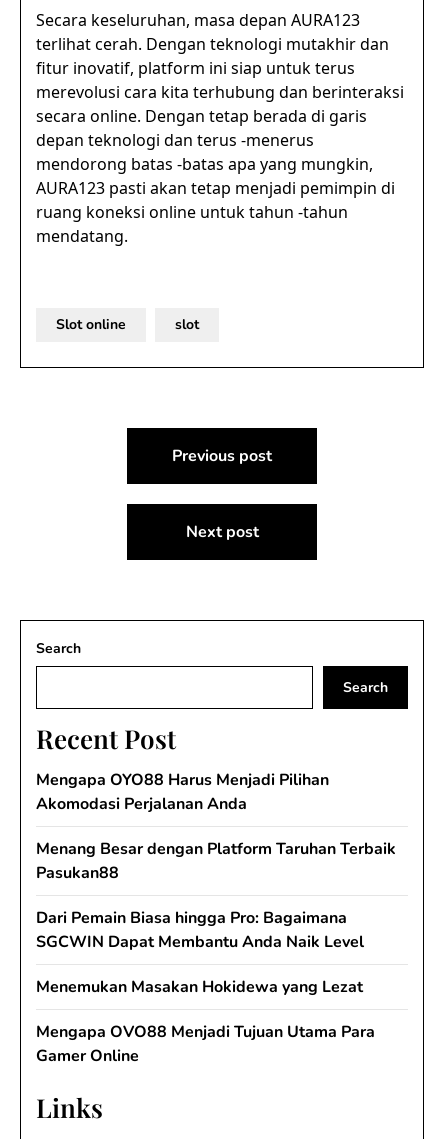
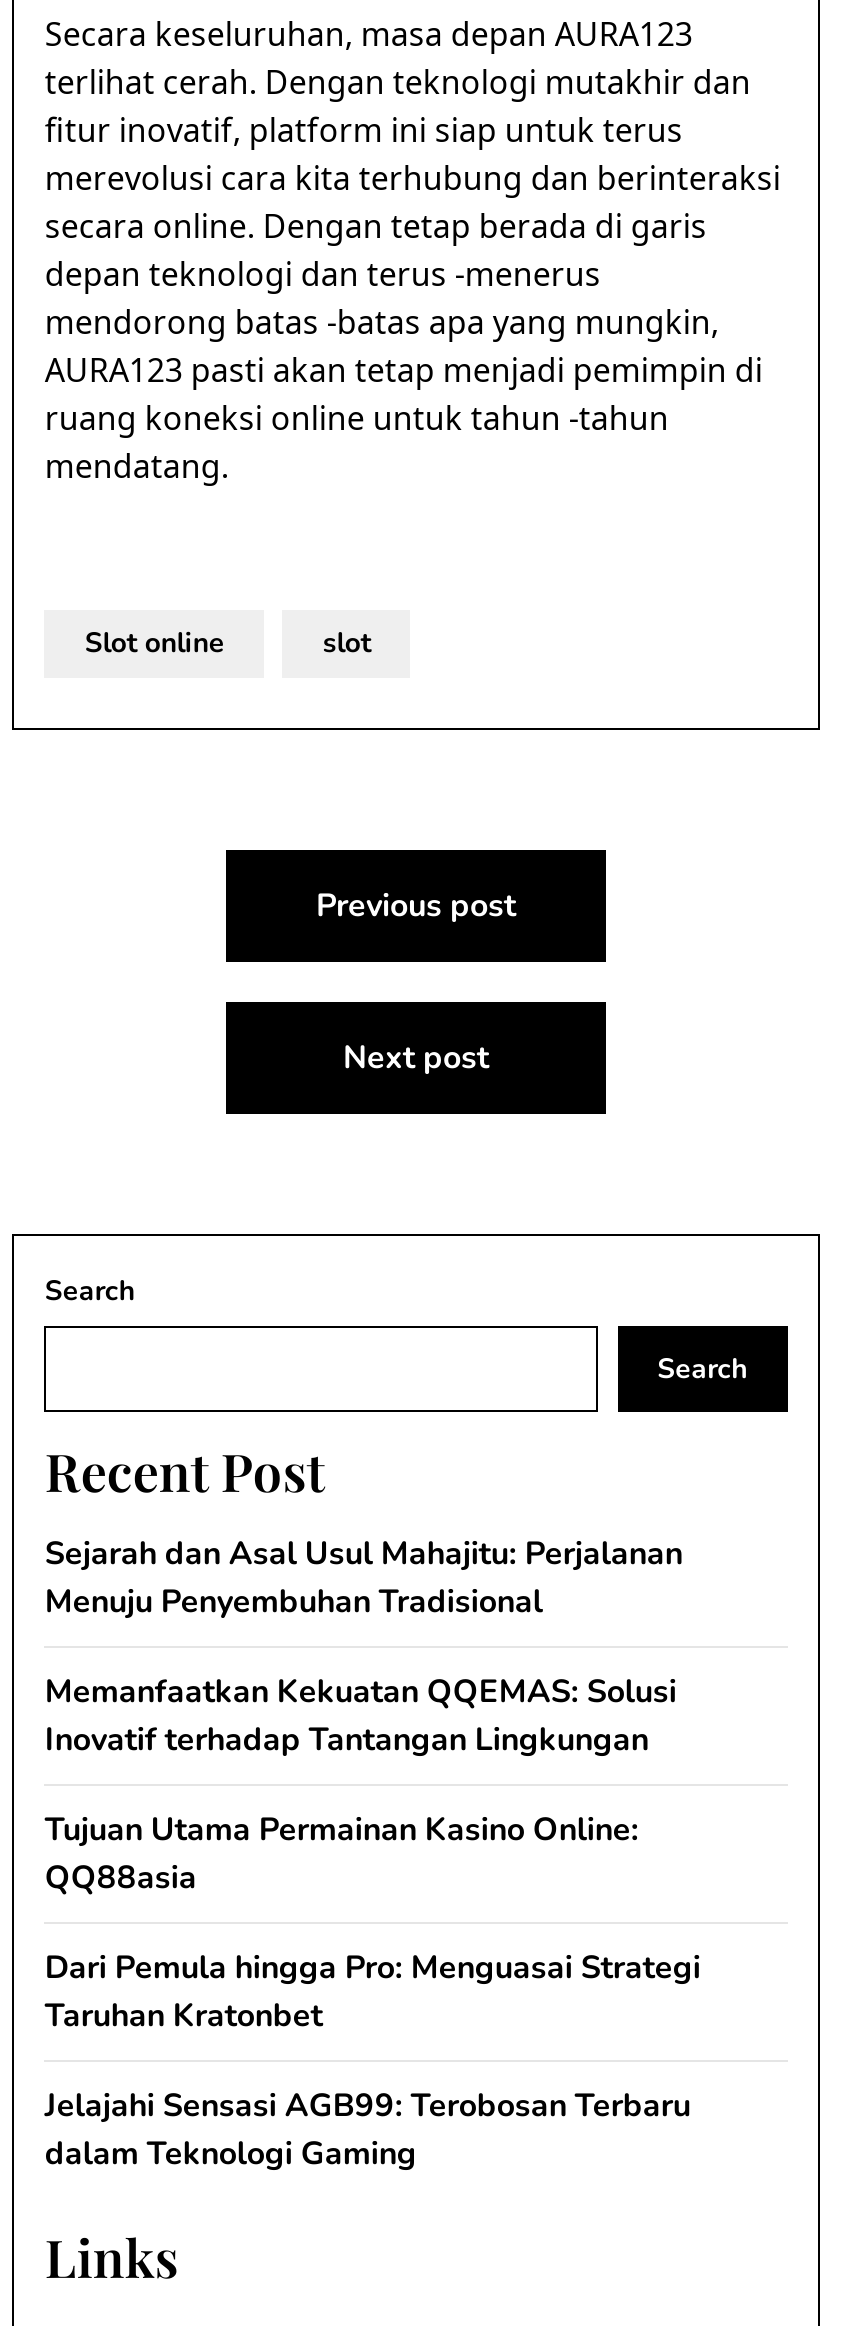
- Mengapa OYO88 Harus Menjadi Pilihan
- Akomodasi Perjalanan Anda
+ Sejarah dan Asal Usul Mahajitu: Perjalanan
+ Menuju Penyembuhan Tradisional

- Menang Besar dengan Platform Taruhan Terbaik
- Pasukan88
+ Memanfaatkan Kekuatan QQEMAS: Solusi
+ Inovatif terhadap Tantangan Lingkungan

- Dari Pemain Biasa hingga Pro: Bagaimana
- SGCWIN Dapat Membantu Anda Naik Level
+ Tujuan Utama Permainan Kasino Online:
+ QQ88asia

- Menemukan Masakan Hokidewa yang Lezat
+ Dari Pemula hingga Pro: Menguasai Strategi
+ Taruhan Kratonbet

- Mengapa OVO88 Menjadi Tujuan Utama Para
- Gamer Online
+ Jelajahi Sensasi AGB99: Terobosan Terbaru
+ dalam Teknologi Gaming
